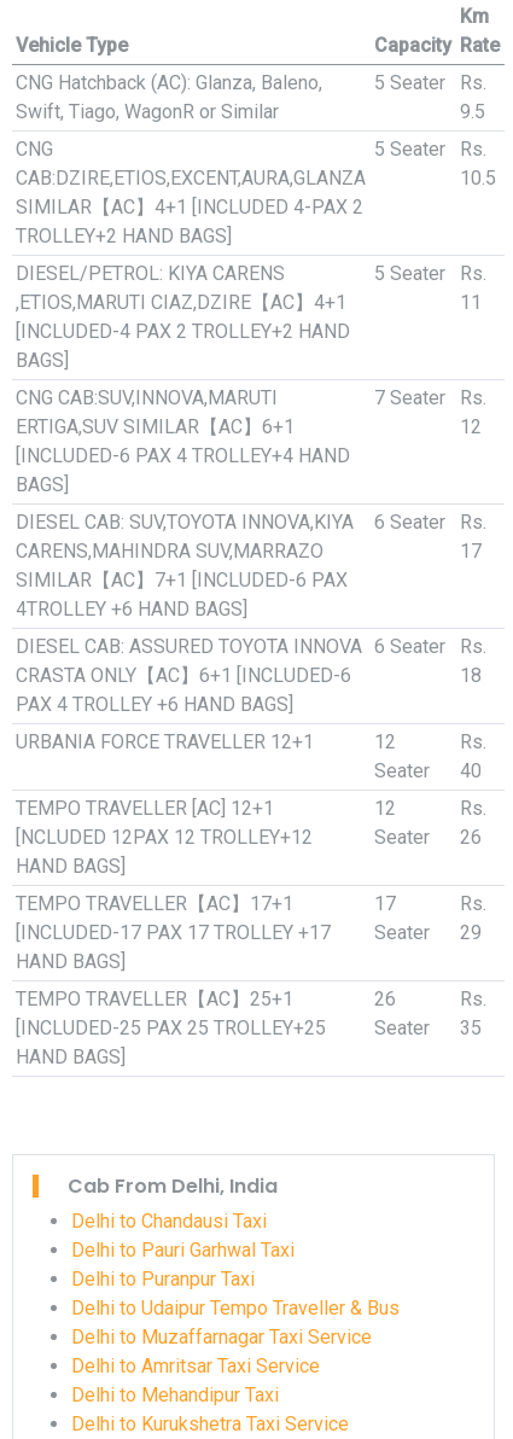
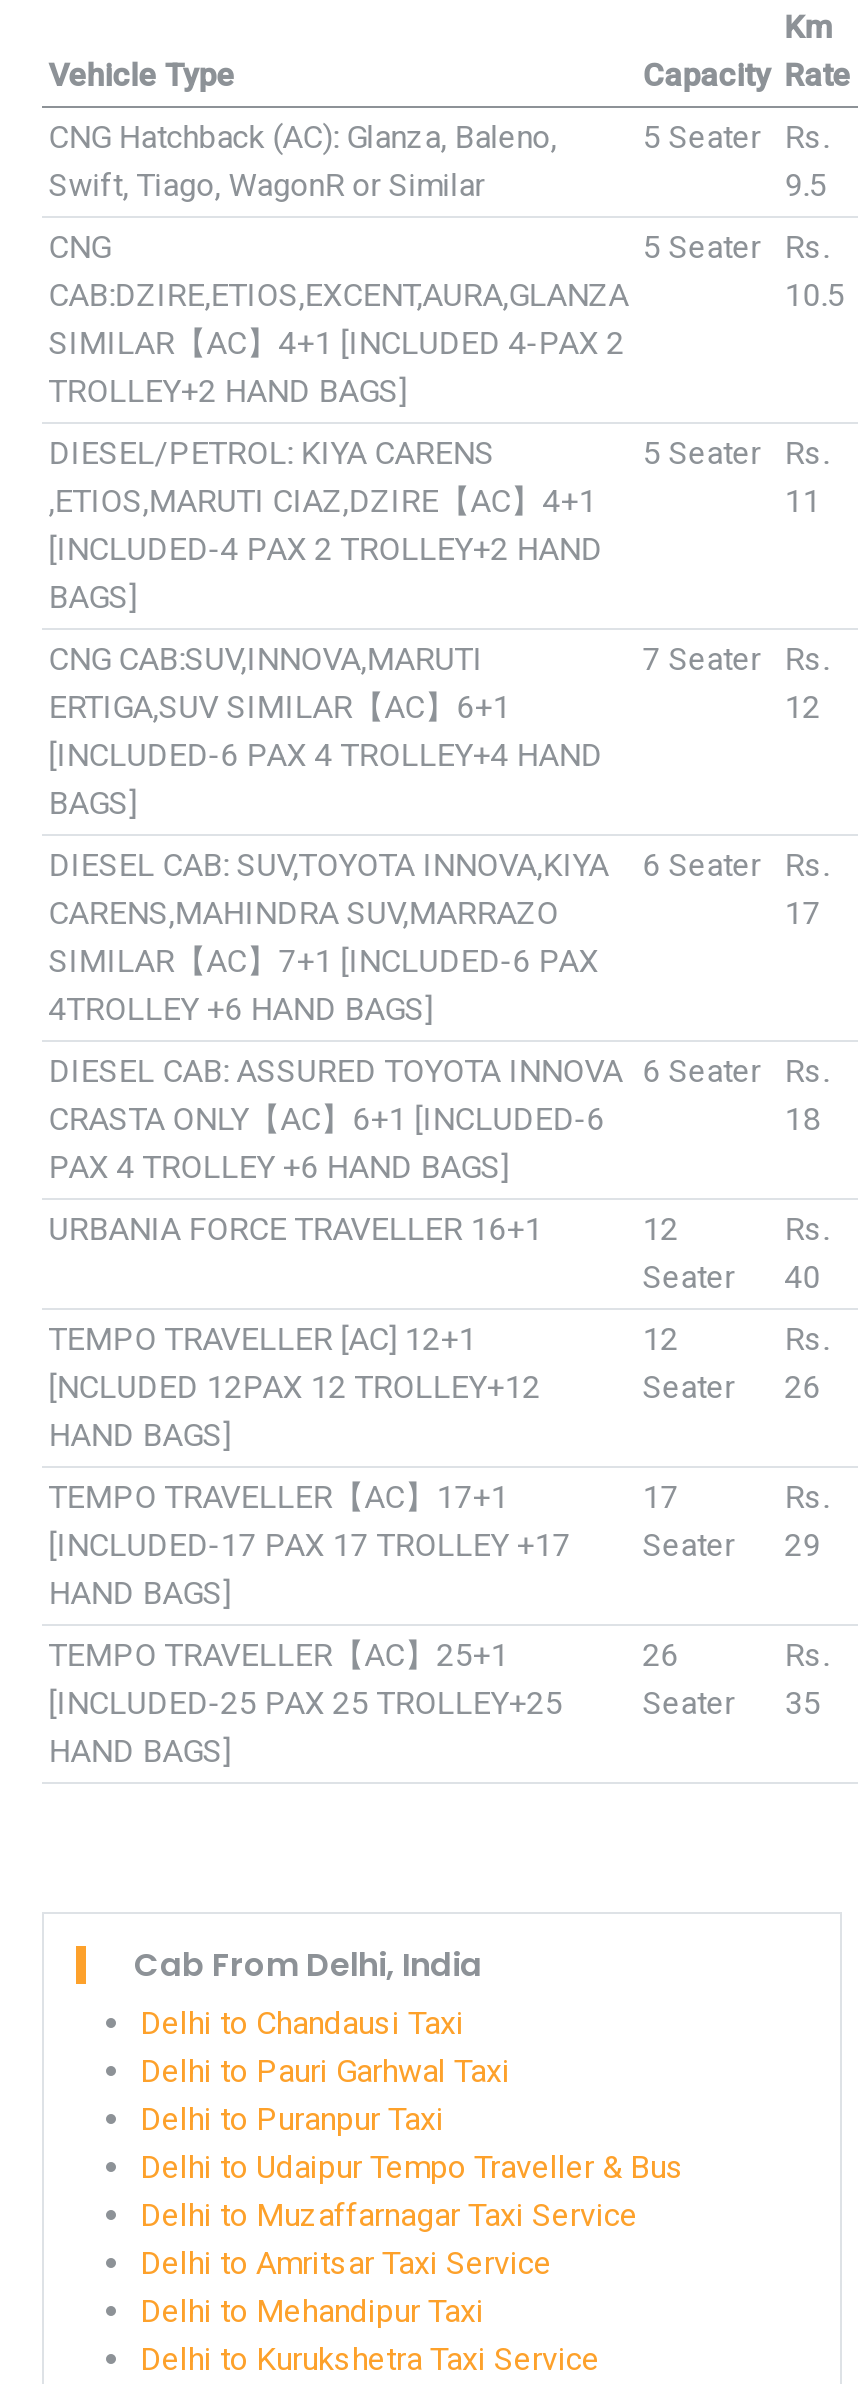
- URBANIA FORCE TRAVELLER 12+1
+ URBANIA FORCE TRAVELLER 16+1
